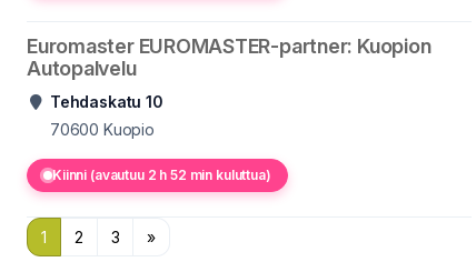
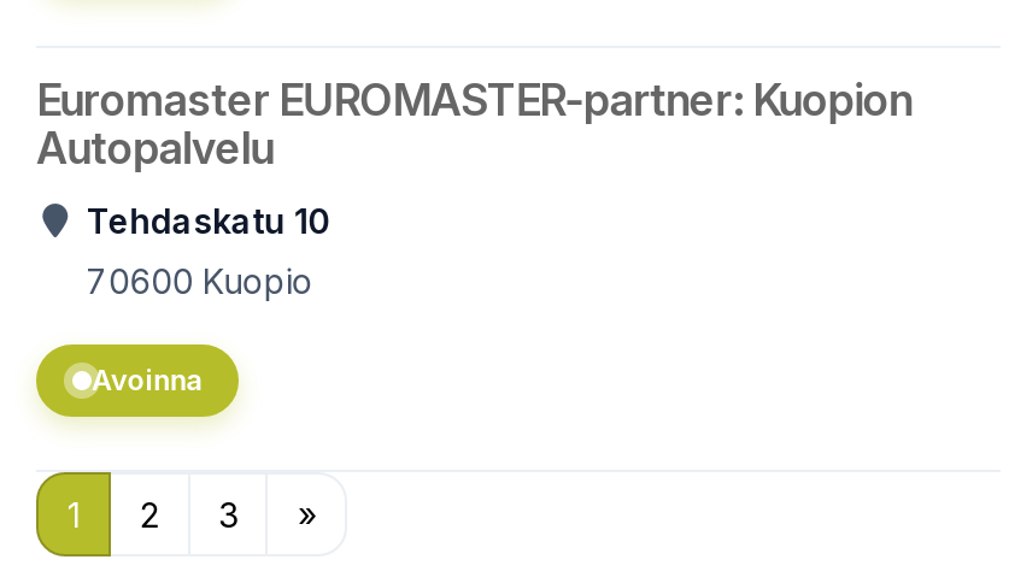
- Kiinni (avautuu 2 h 52 min kuluttua)
+ Avoinna
